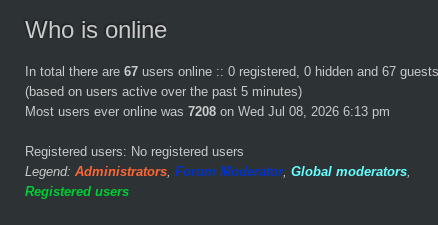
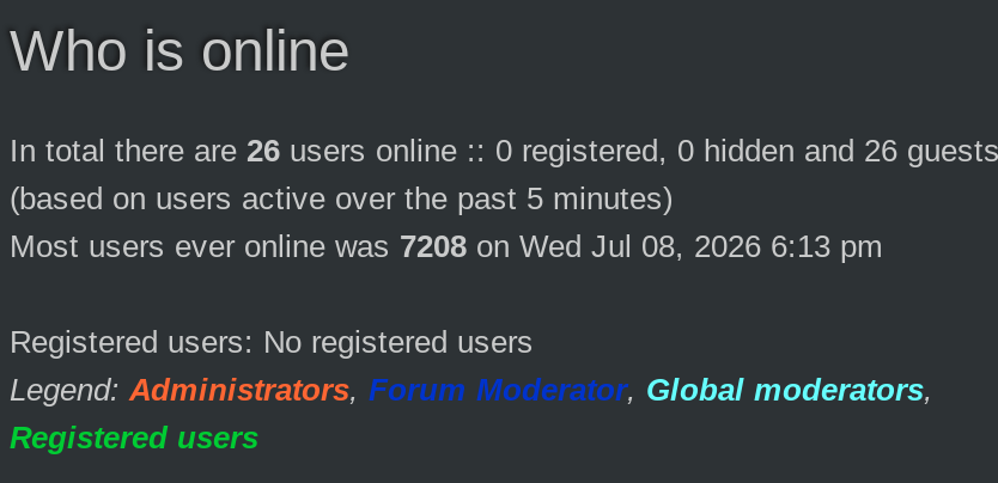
- In total there are 67 users online :: 0 registered, 0 hidden and 67 guests
+ In total there are 26 users online :: 0 registered, 0 hidden and 26 guests
